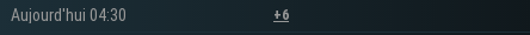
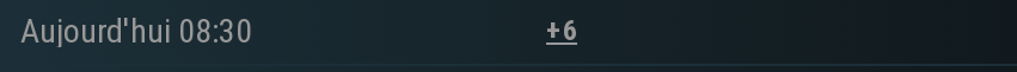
- Aujourd'hui 04:30
+ Aujourd'hui 08:30
